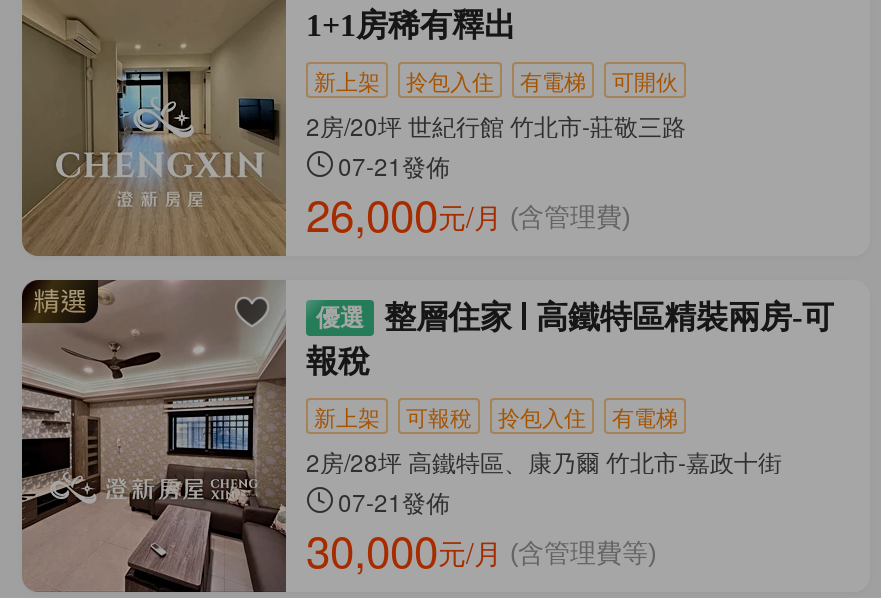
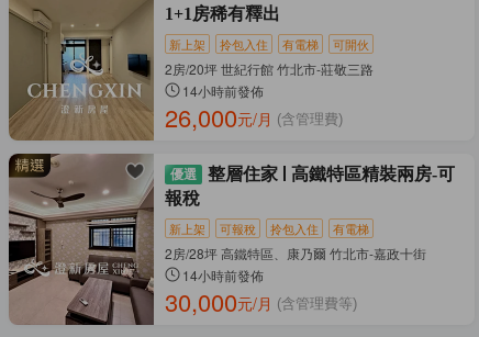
- 07-21發佈
+ 14小時前發佈

- 07-21發佈
+ 14小時前發佈
